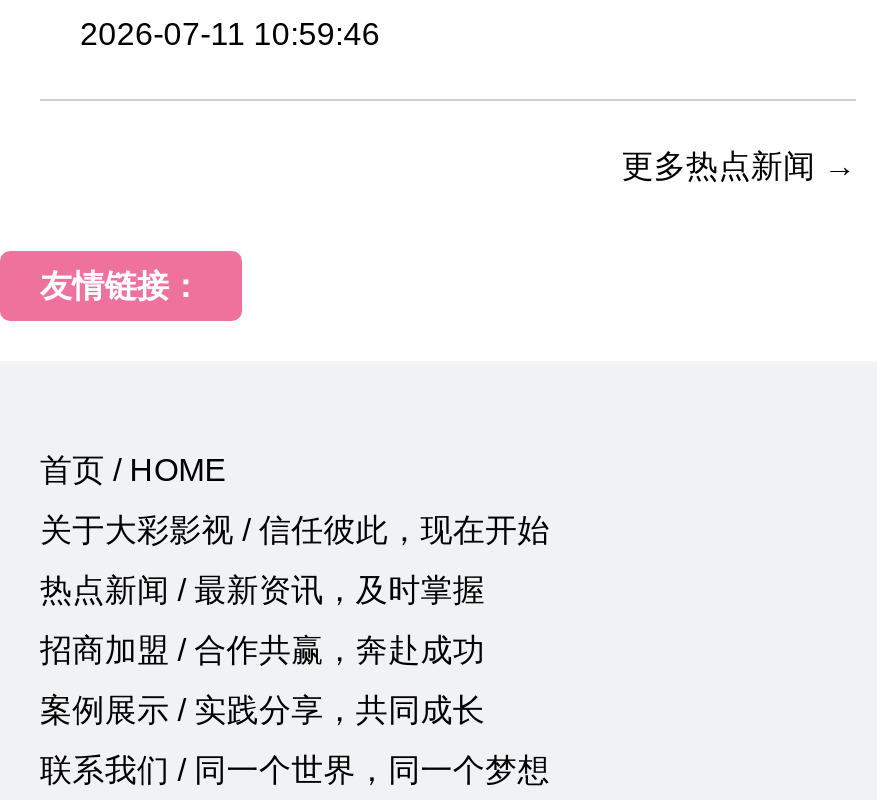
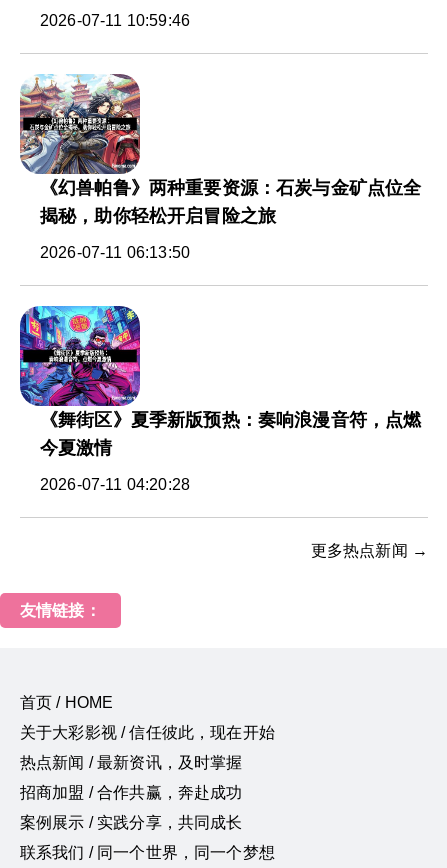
+ [image]
+ 《幻兽帕鲁》两种重要资源：石炭与金矿点位全
+ 揭秘，助你轻松开启冒险之旅
+ 2026-07-11 06:13:50

+ [image]
+ 《舞街区》夏季新版预热：奏响浪漫音符，点燃
+ 今夏激情
+ 2026-07-11 04:20:28
